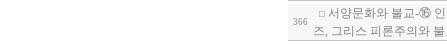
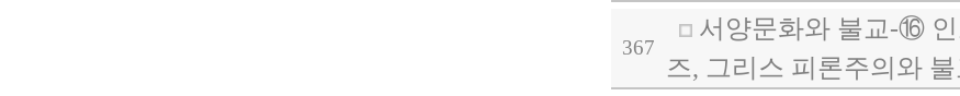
- 366
+ 367
